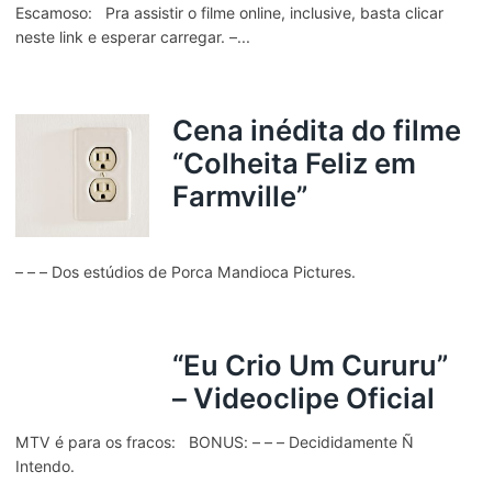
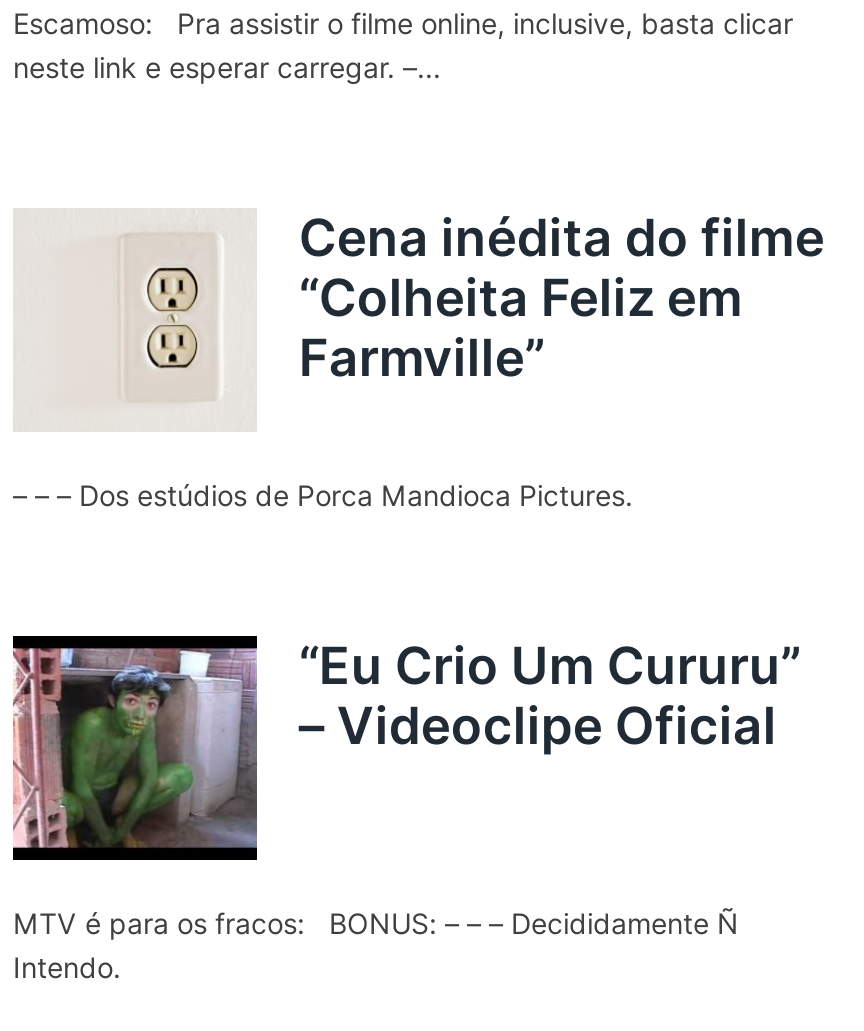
+ [image]
